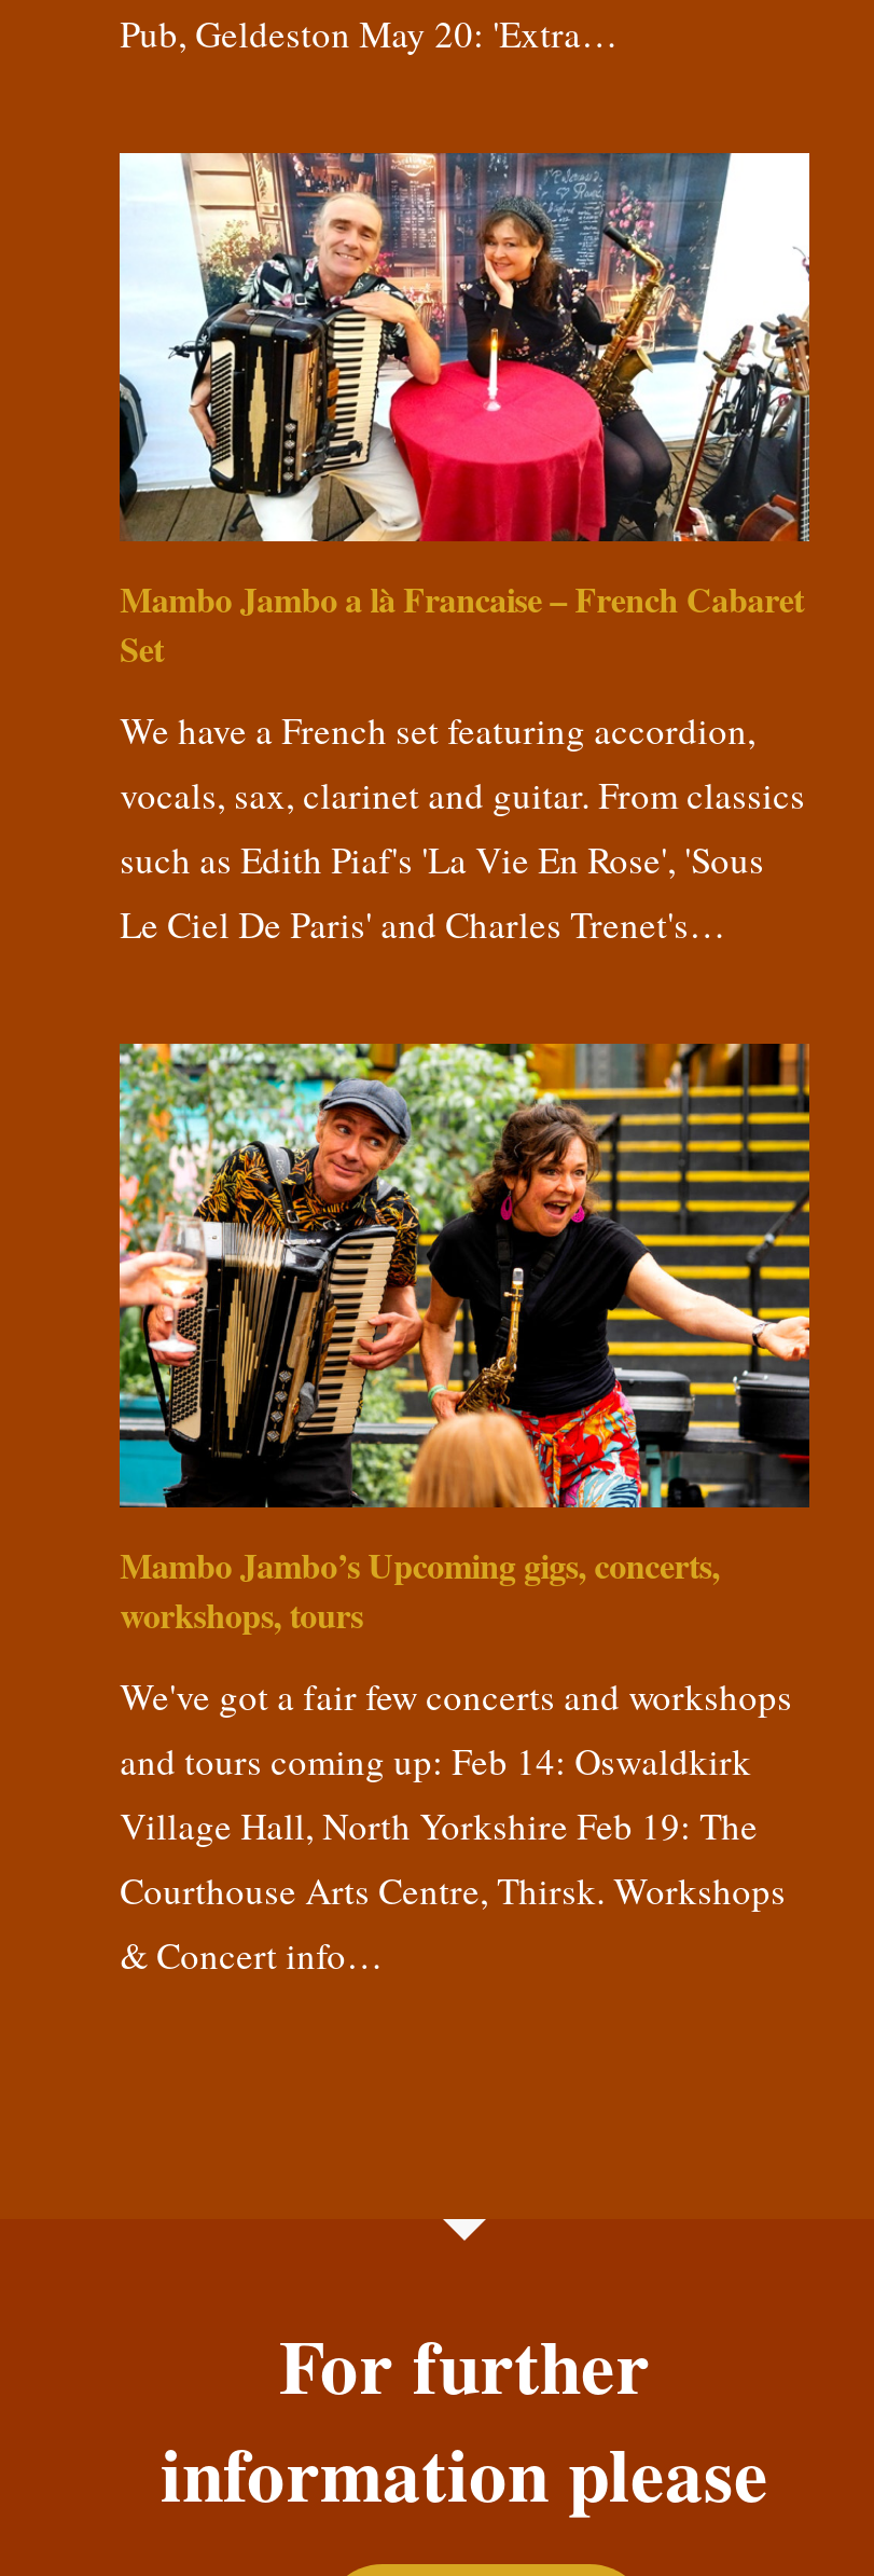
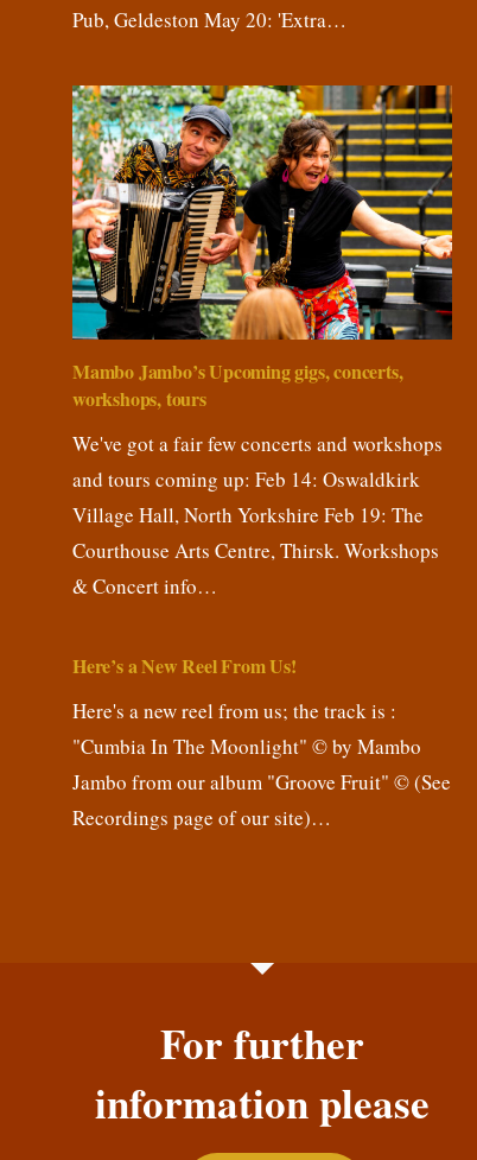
- [image]
- Mambo Jambo a là Francaise – French Cabaret
- Set
- We have a French set featuring accordion,
- vocals, sax, clarinet and guitar. From classics
- such as Edith Piaf's 'La Vie En Rose', 'Sous
- Le Ciel De Paris' and Charles Trenet's…

moved up: [image] | Mambo Jambo’s Upcoming gigs, concerts, | workshops, tours | We've got a fair few concerts and workshops | and tours coming up: Feb 14: Oswaldkirk | Village Hall, North Yorkshire Feb 19: The | Courthouse Arts Centre, Thirsk. Workshops | & Concert info…

+ Here’s a New Reel From Us!
+ Here's a new reel from us; the track is :
+ "Cumbia In The Moonlight" © by Mambo
+ Jambo from our album "Groove Fruit" © (See
+ Recordings page of our site)…
